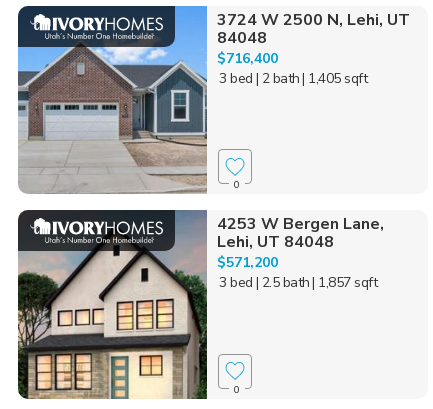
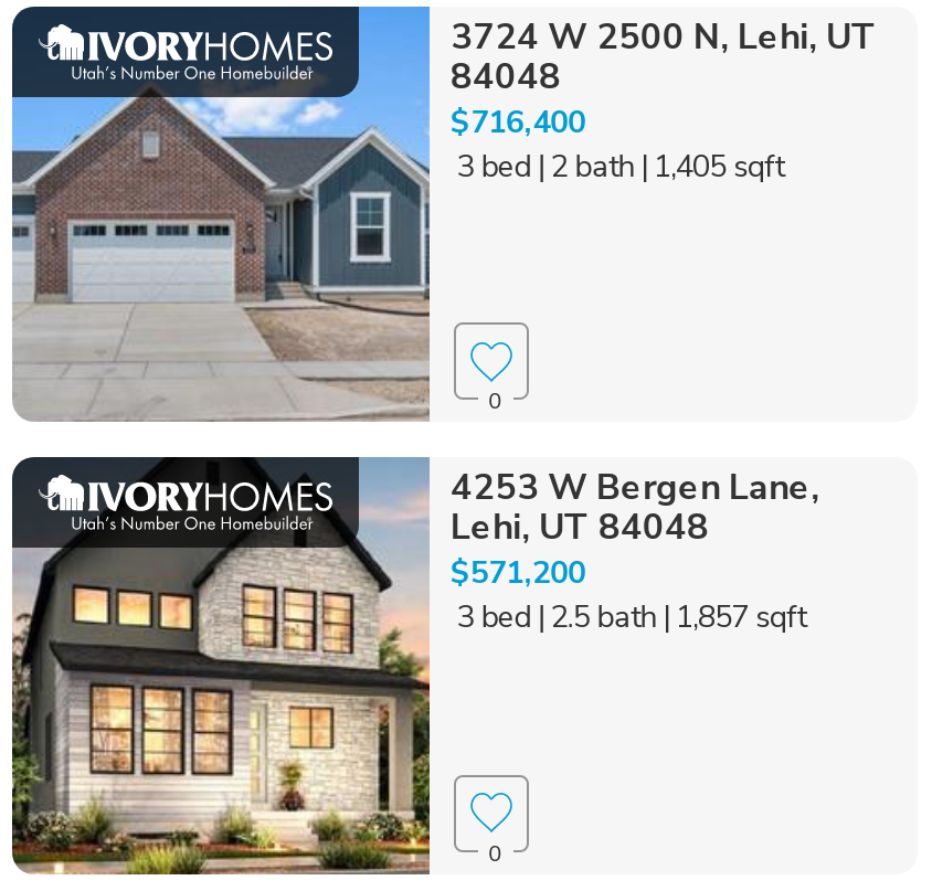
- [image]
+ [image]
